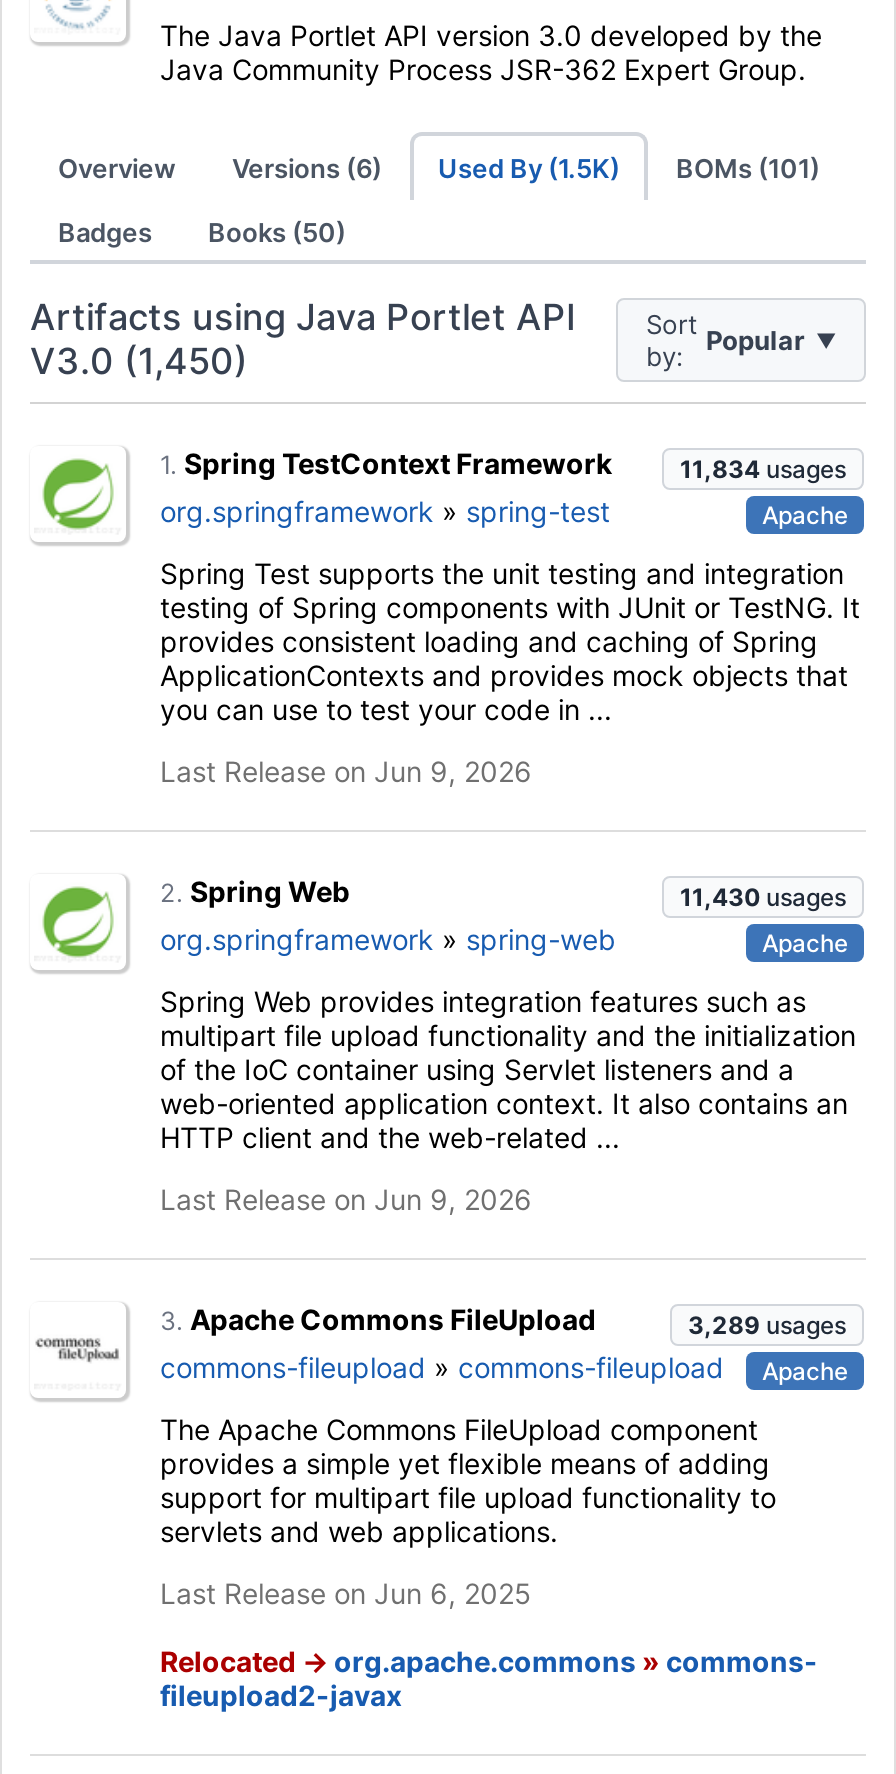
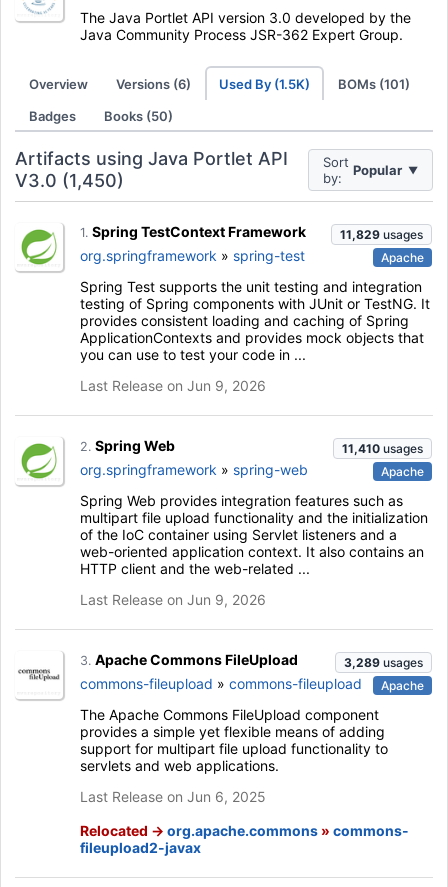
- 11,834 usages
+ 11,829 usages

- 11,430 usages
+ 11,410 usages
